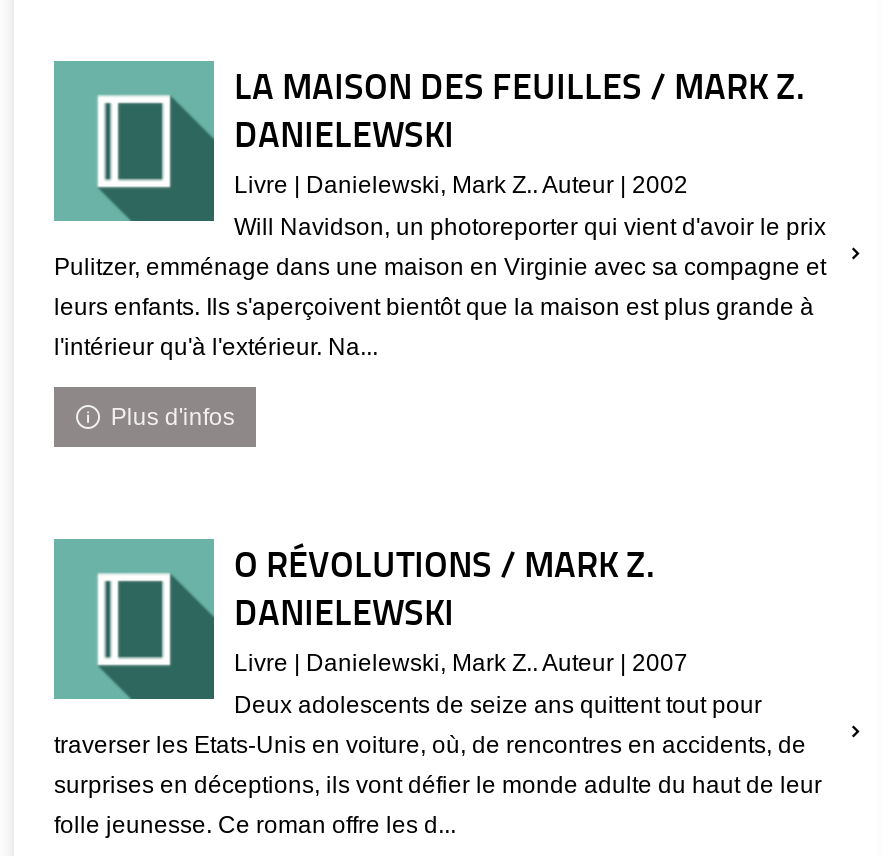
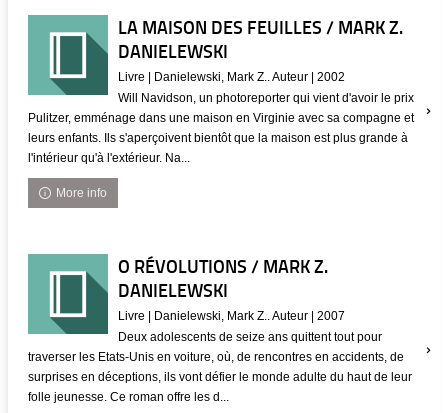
- Plus d'infos
+ More info
